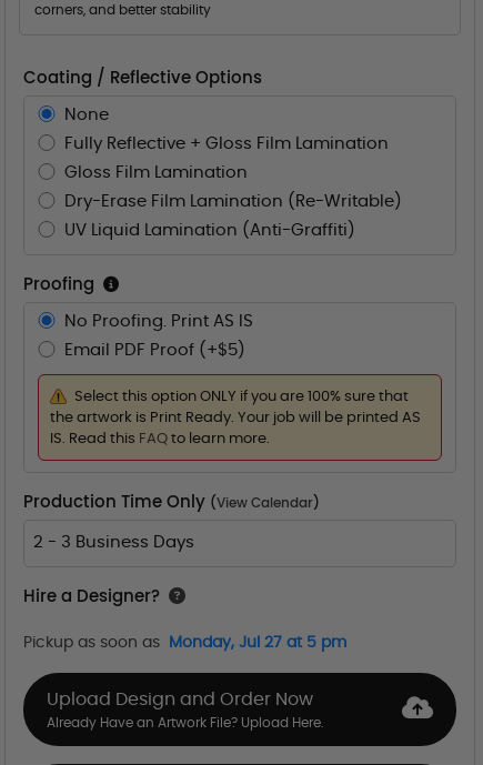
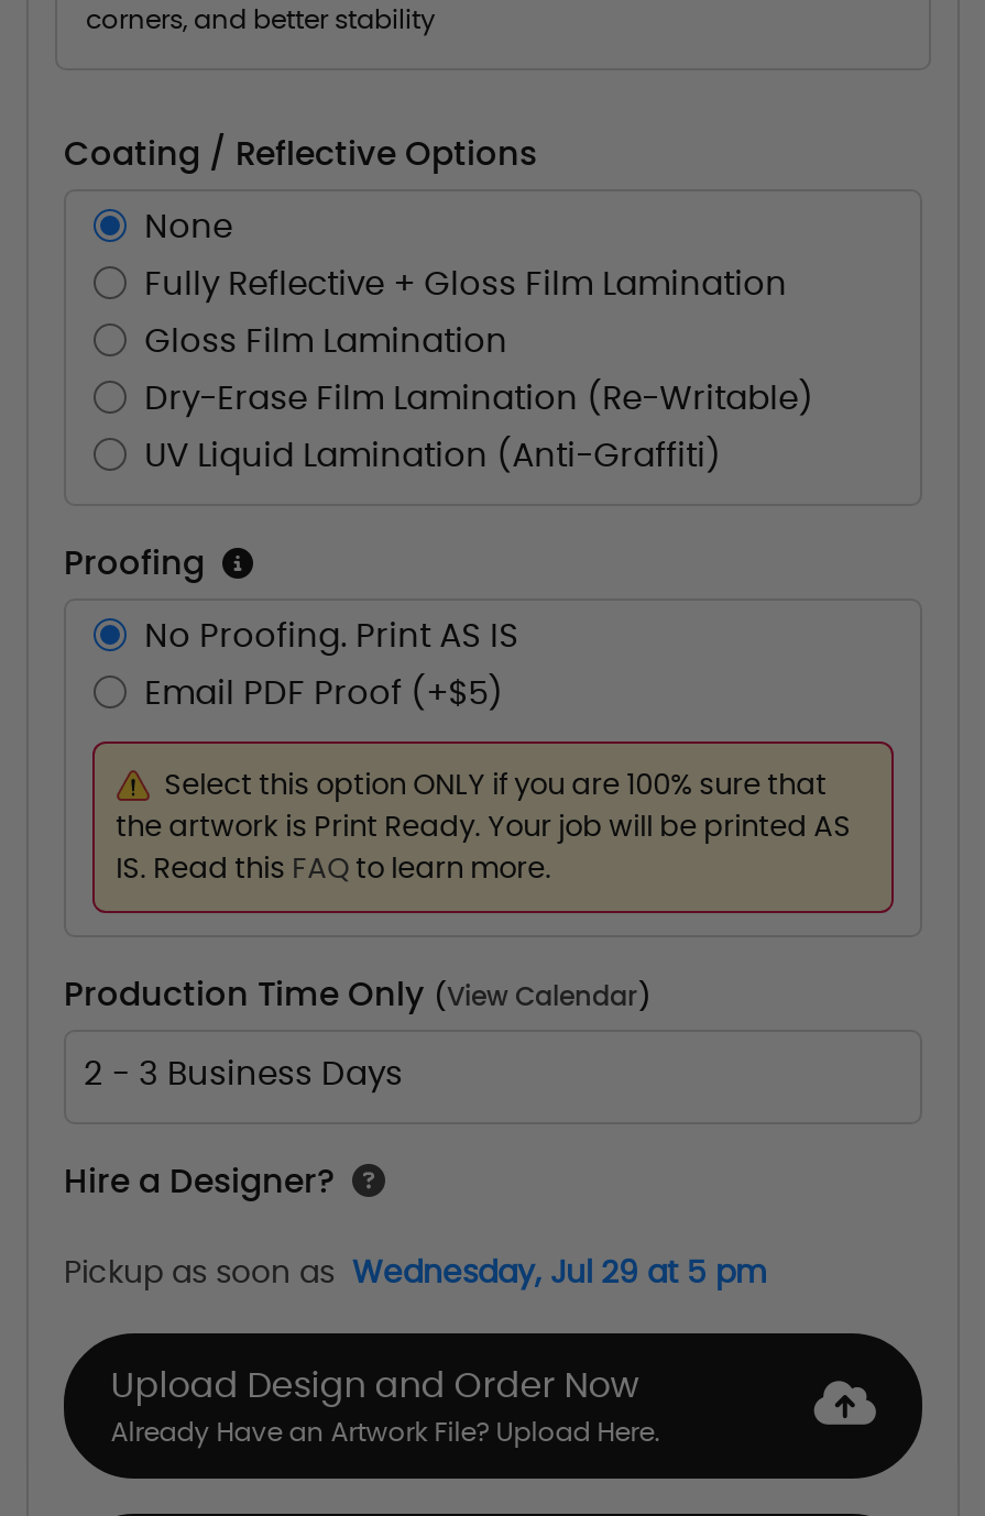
- Pickup as soon as Monday, Jul 27 at 5 pm
+ Pickup as soon as Wednesday, Jul 29 at 5 pm
